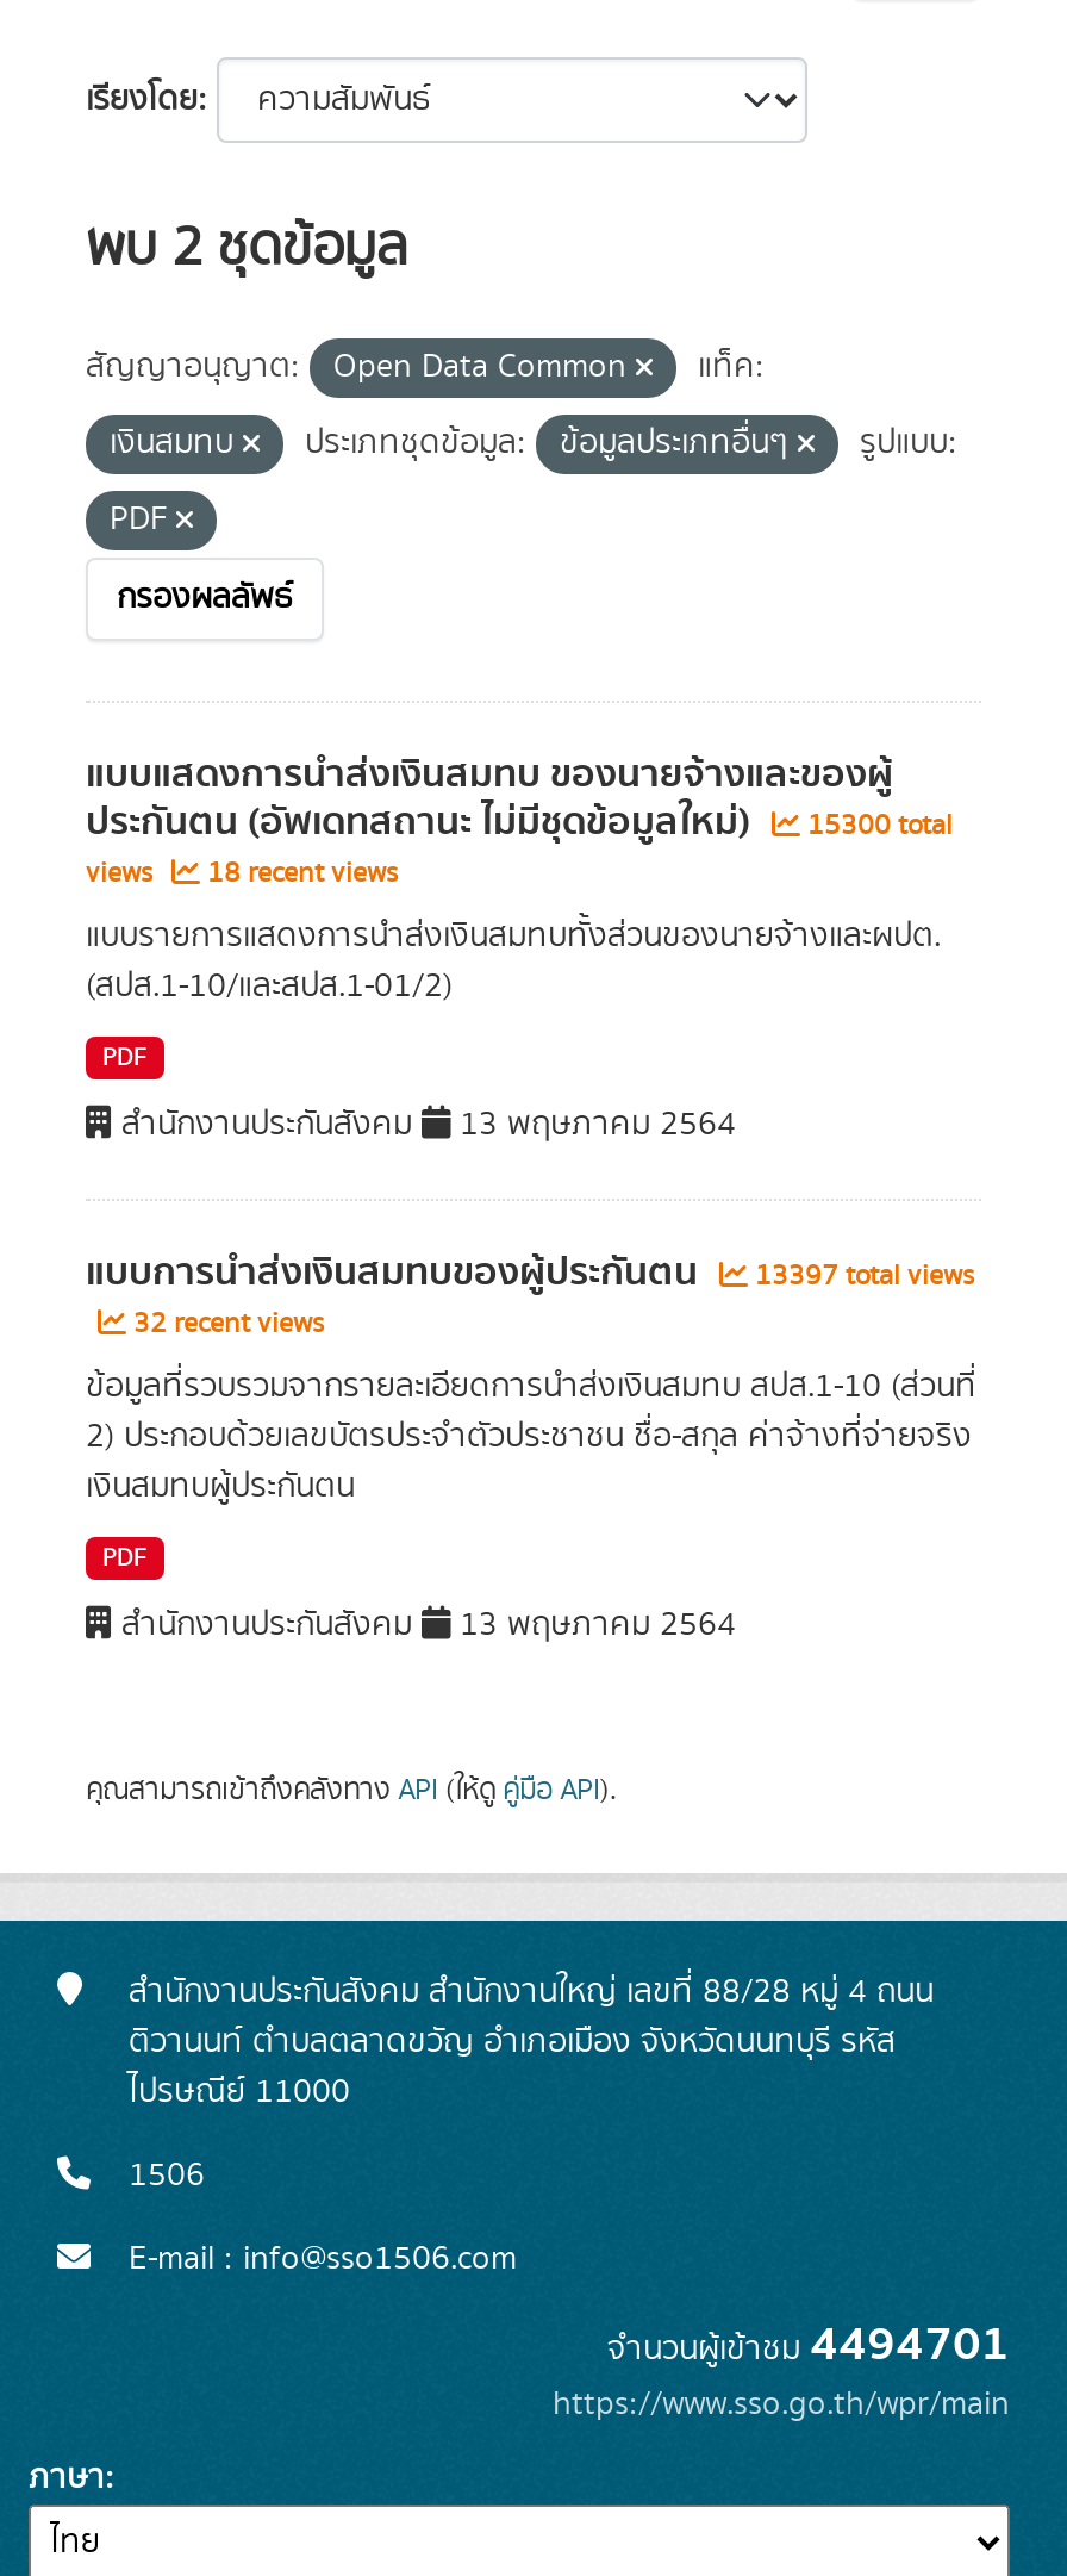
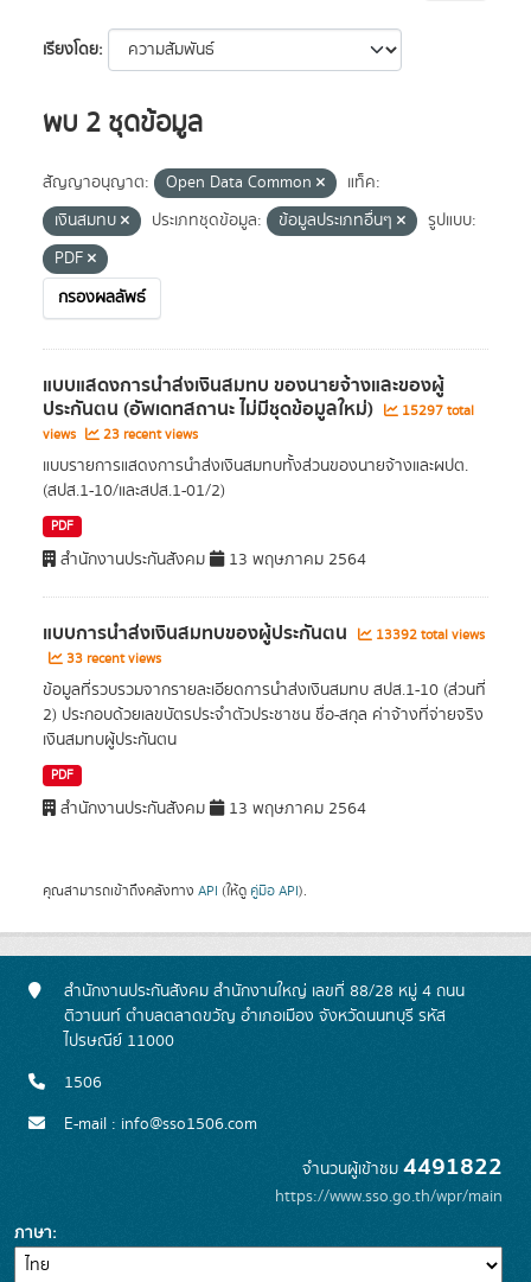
- ประกันตน (อัพเดทสถานะ ไม่มีชุดข้อมูลใหม่) 15300 total
+ ประกันตน (อัพเดทสถานะ ไม่มีชุดข้อมูลใหม่) 15297 total

- views 18 recent views
+ views 23 recent views

- แบบการนำส่งเงินสมทบของผู้ประกันตน 13397 total views
+ แบบการนำส่งเงินสมทบของผู้ประกันตน 13392 total views

- 32 recent views
+ 33 recent views

- จำนวนผู้เข้าชม4494701
+ จำนวนผู้เข้าชม4491822
